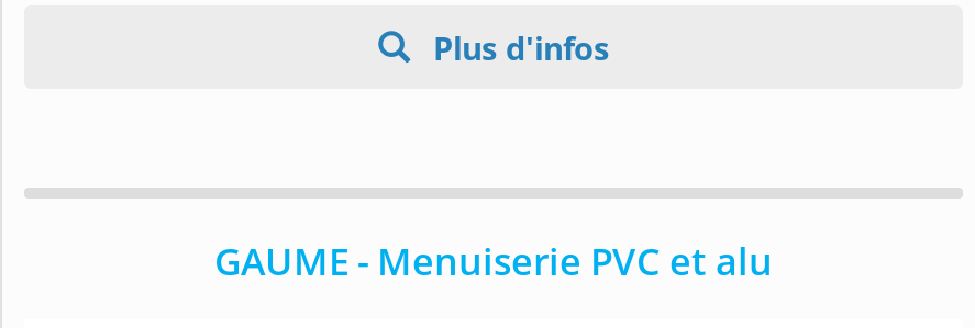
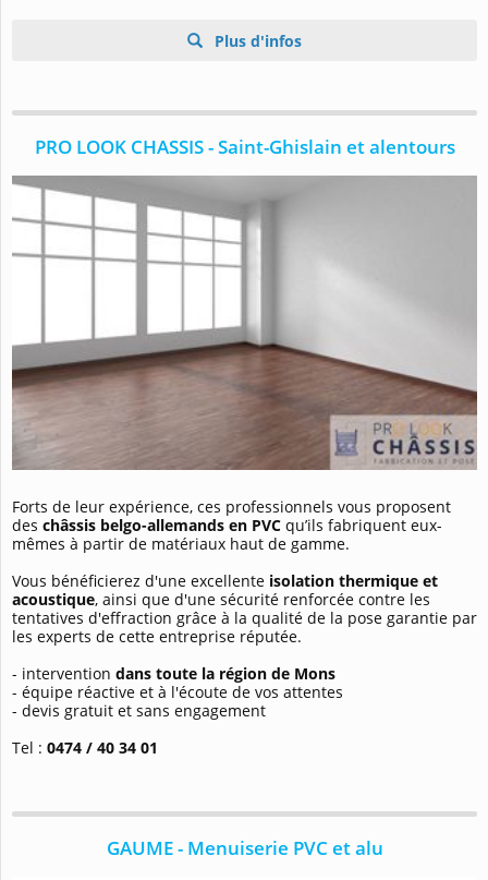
+ [image]
+ Forts de leur expérience, ces professionnels vous proposent
+ des châssis belgo-allemands en PVC qu’ils fabriquent eux-
+ mêmes à partir de matériaux haut de gamme.
+ Vous bénéficierez d'une excellente isolation thermique et
+ acoustique, ainsi que d'une sécurité renforcée contre les
+ tentatives d'effraction grâce à la qualité de la pose garantie par
+ les experts de cette entreprise réputée.
+ - intervention dans toute la région de Mons
+ - équipe réactive et à l'écoute de vos attentes
+ - devis gratuit et sans engagement
+ Tel : 0474 / 40 34 01

+ PRO LOOK CHASSIS - Saint-Ghislain et alentours
